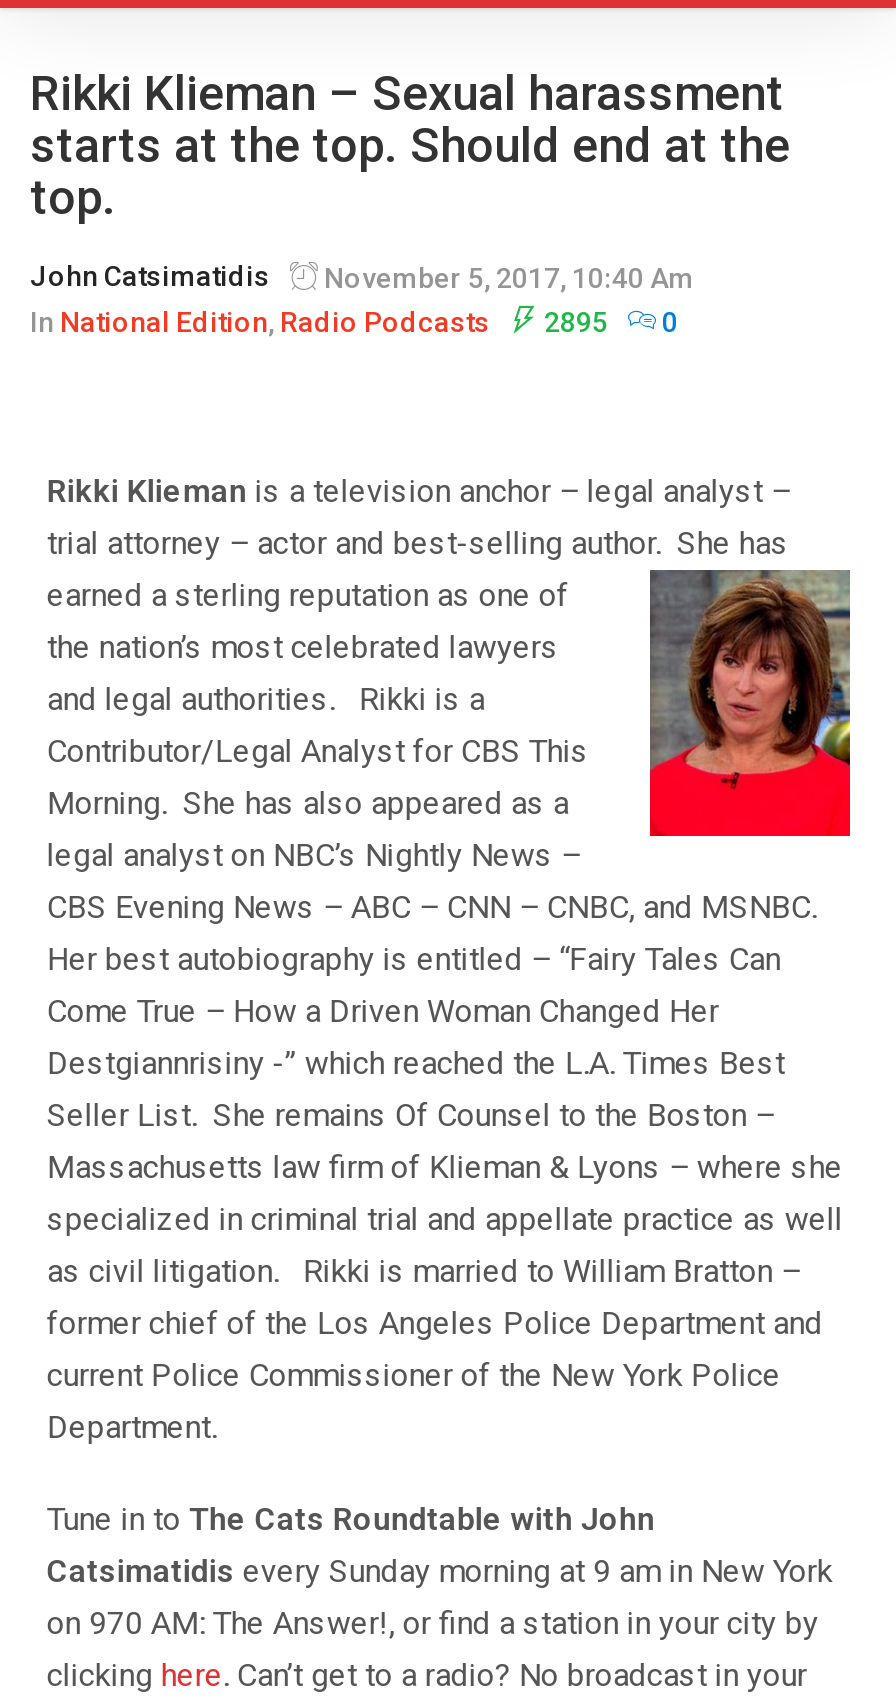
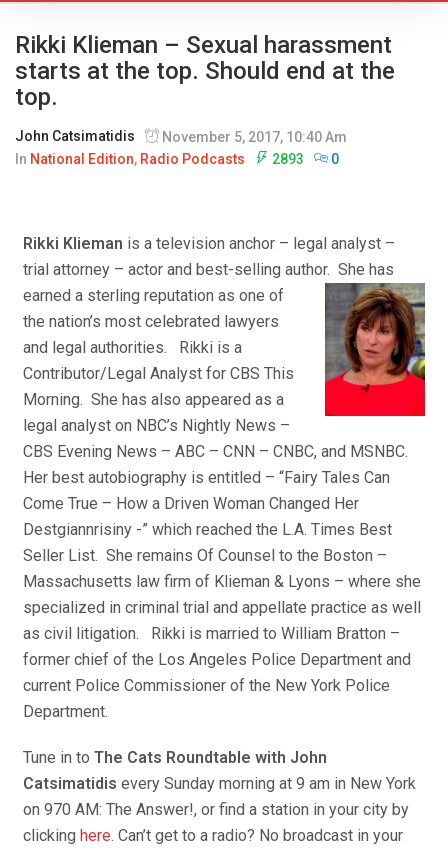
- In National Edition, Radio Podcasts 2895 0
+ In National Edition, Radio Podcasts 2893 0
